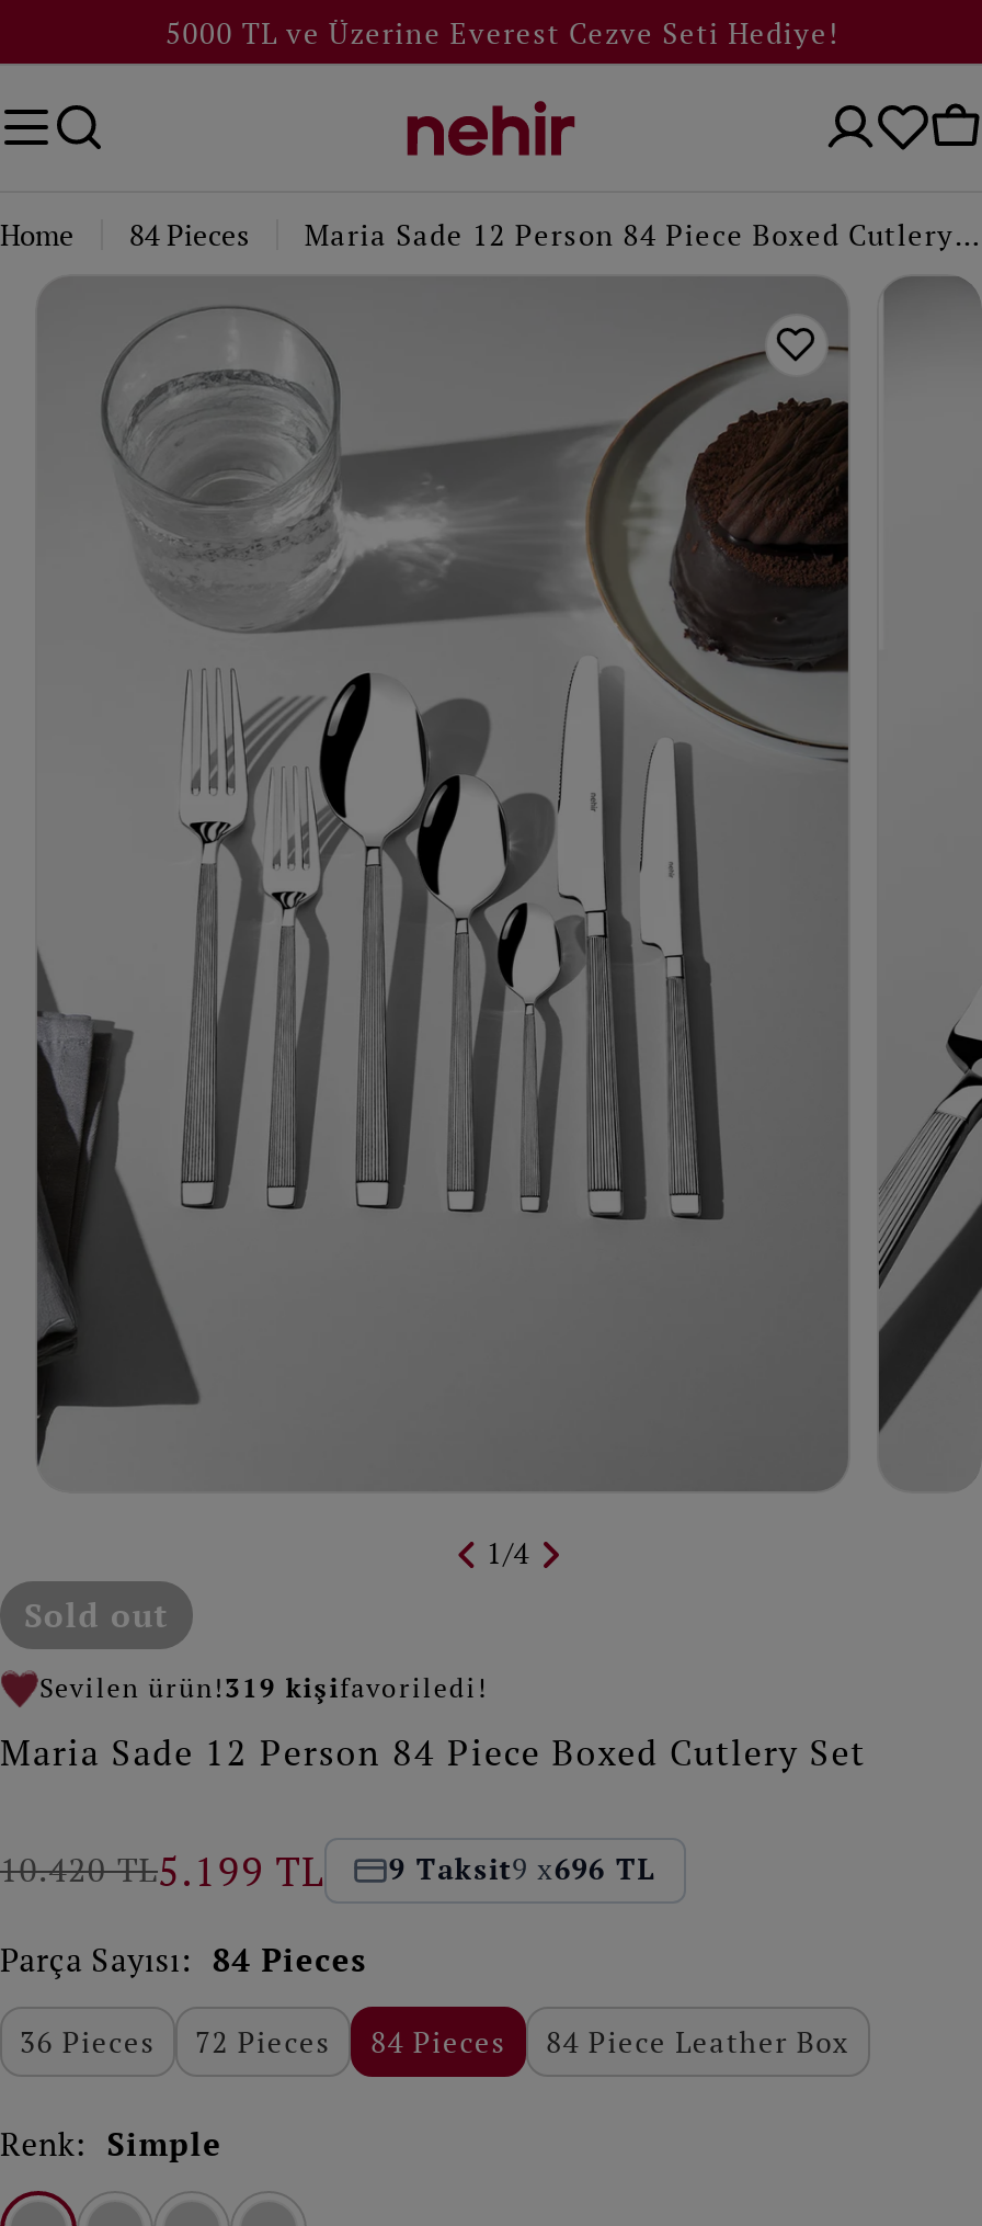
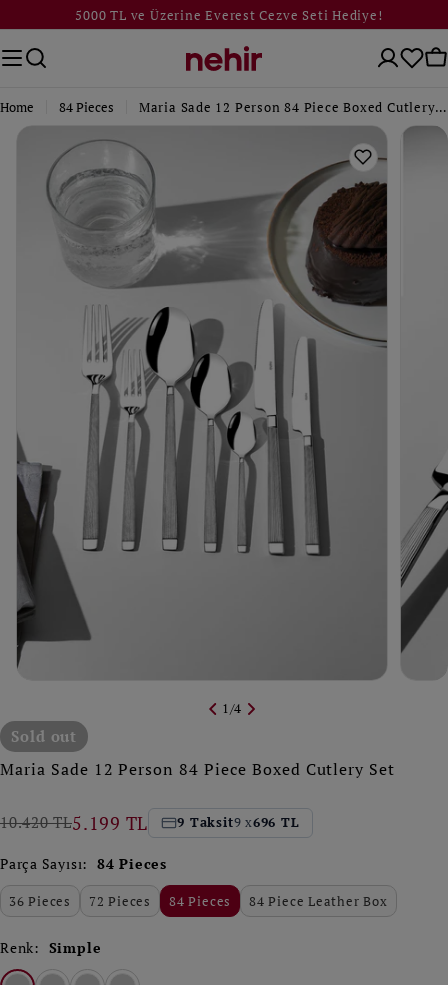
- Sevilen ürün!319 kişifavoriledi!
